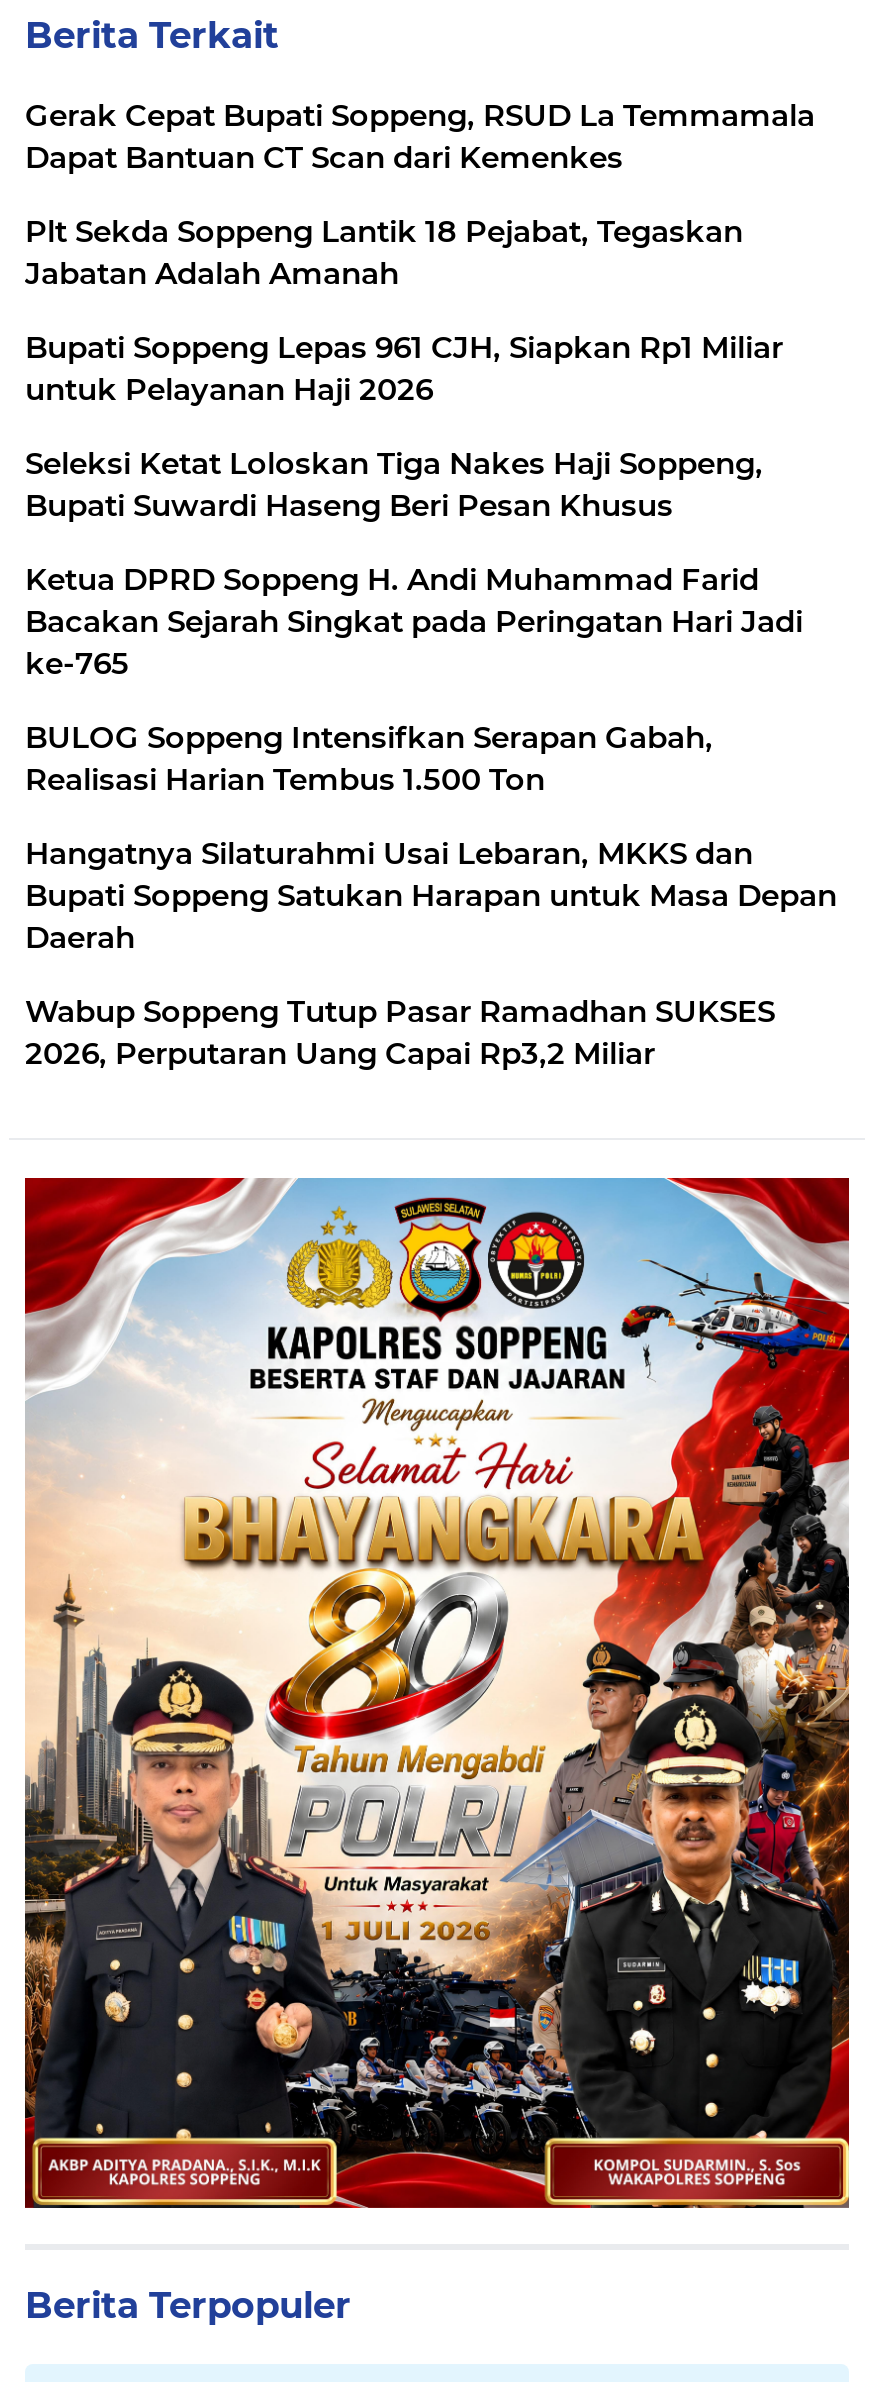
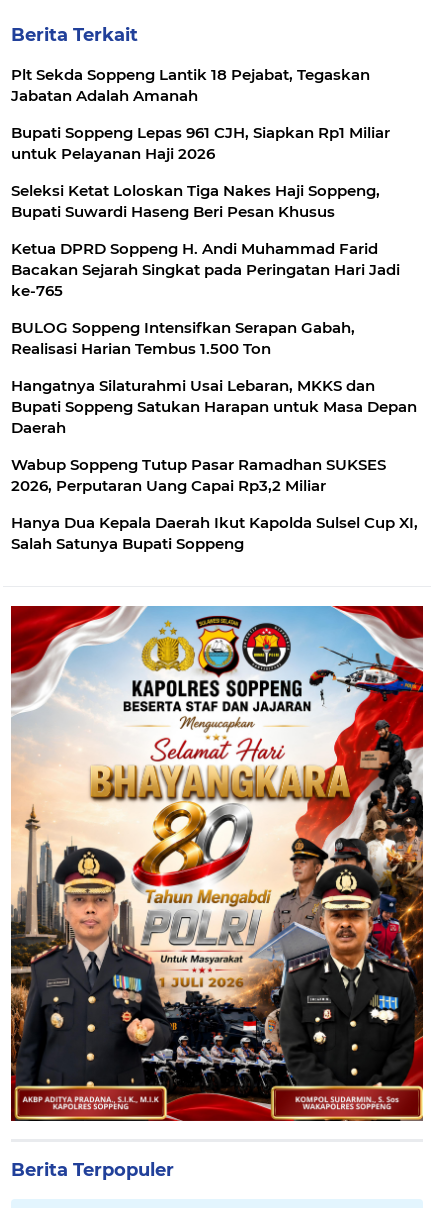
- Gerak Cepat Bupati Soppeng, RSUD La Temmamala
- Dapat Bantuan CT Scan dari Kemenkes

moved up: Plt Sekda Soppeng Lantik 18 Pejabat, Tegaskan | Jabatan Adalah Amanah | Bupati Soppeng Lepas 961 CJH, Siapkan Rp1 Miliar | ... | Wabup Soppeng Tutup Pasar Ramadhan SUKSES | 2026, Perputaran Uang Capai Rp3,2 Miliar

+ Hanya Dua Kepala Daerah Ikut Kapolda Sulsel Cup XI,
+ Salah Satunya Bupati Soppeng
